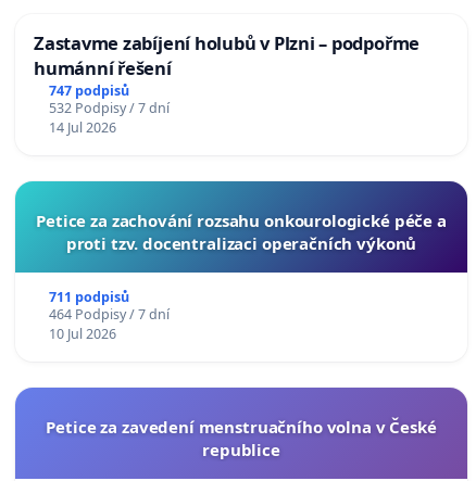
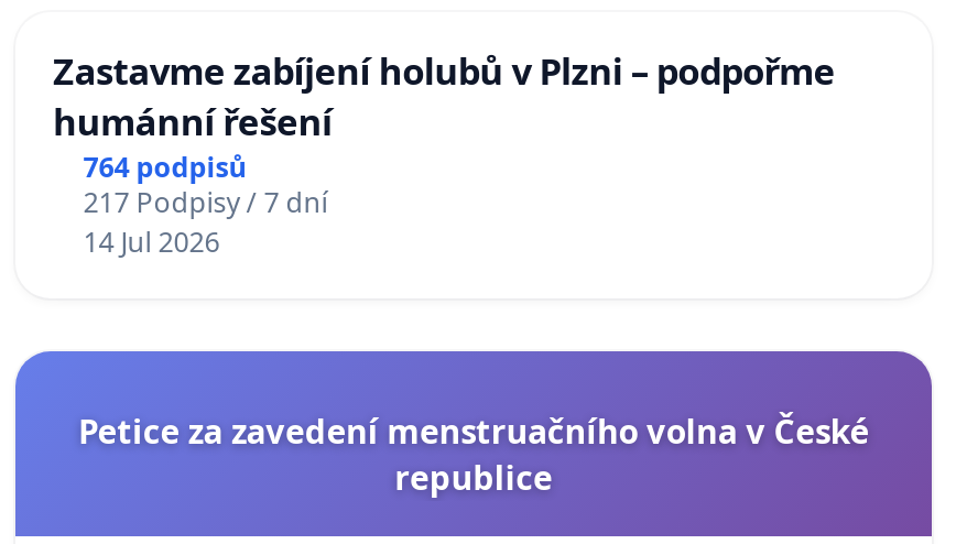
- 747 podpisů
+ 764 podpisů

- 532 Podpisy / 7 dní
+ 217 Podpisy / 7 dní

- [image]
- Petice za zachování rozsahu onkourologické péče a
- proti tzv. docentralizaci operačních výkonů
- 711 podpisů
- 464 Podpisy / 7 dní
- 10 Jul 2026
